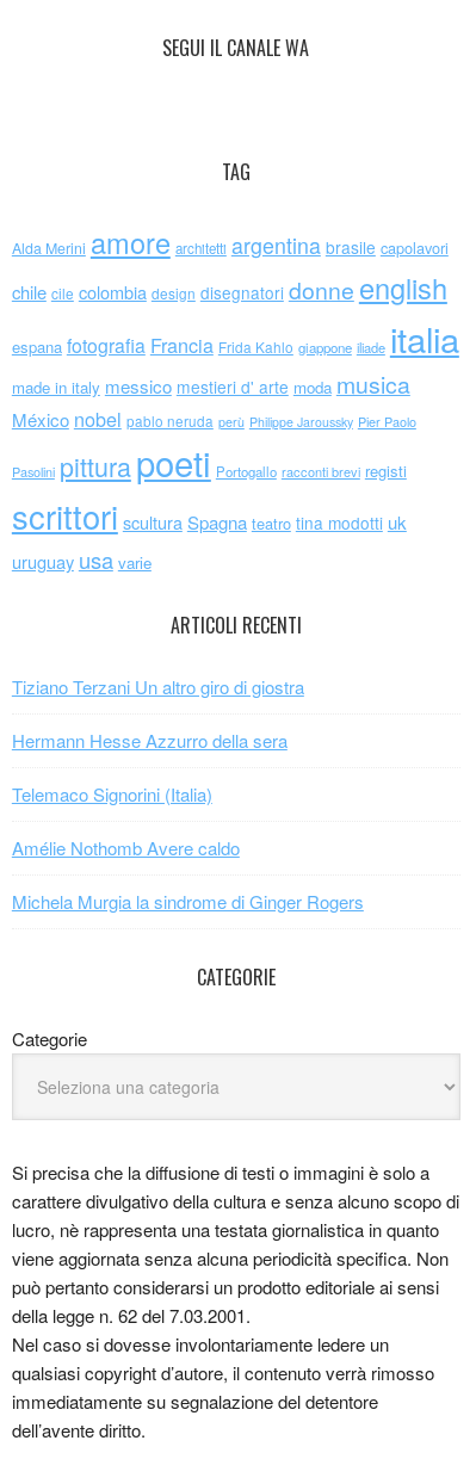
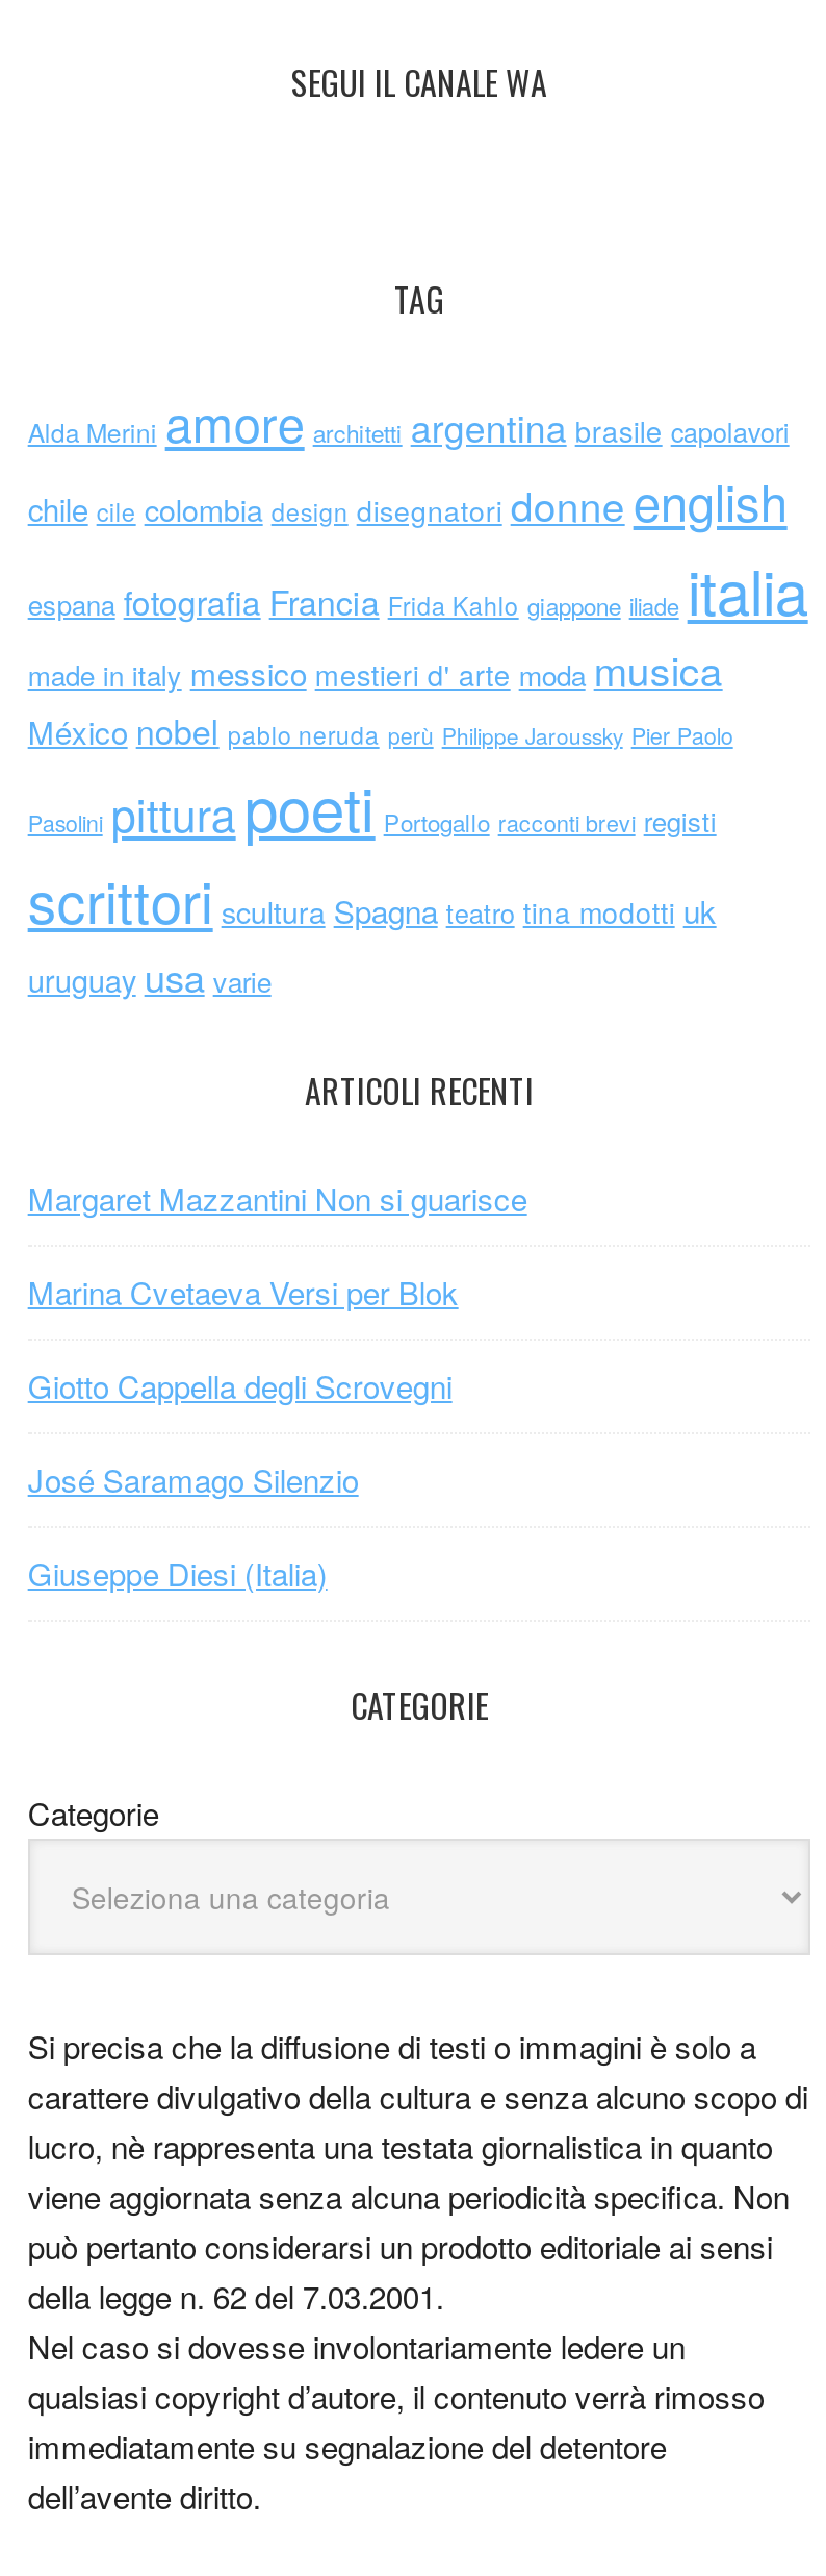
- Tiziano Terzani Un altro giro di giostra
+ Margaret Mazzantini Non si guarisce

- Hermann Hesse Azzurro della sera
+ Marina Cvetaeva Versi per Blok

- Telemaco Signorini (Italia)
+ Giotto Cappella degli Scrovegni

- Amélie Nothomb Avere caldo
+ José Saramago Silenzio

- Michela Murgia la sindrome di Ginger Rogers
+ Giuseppe Diesi (Italia)
